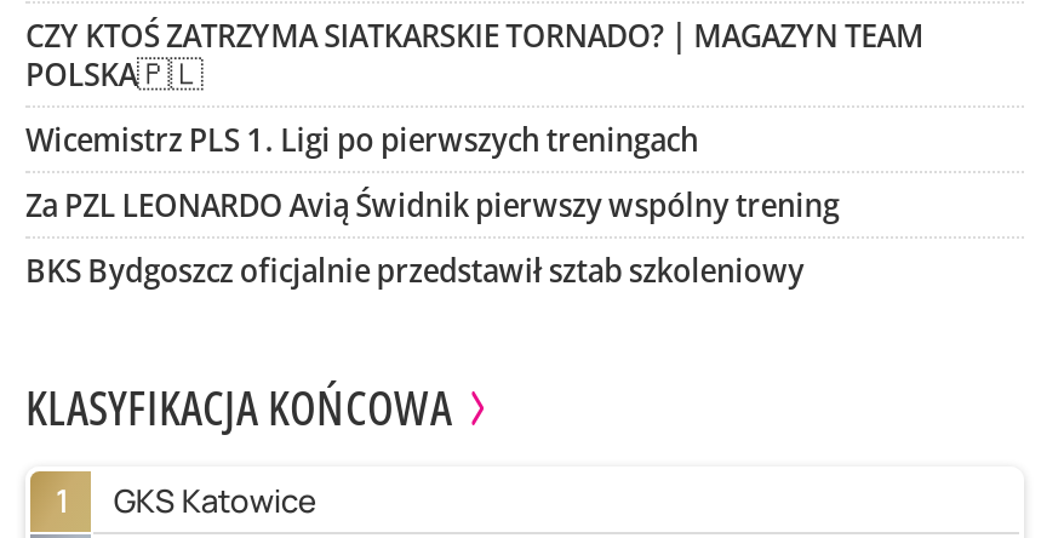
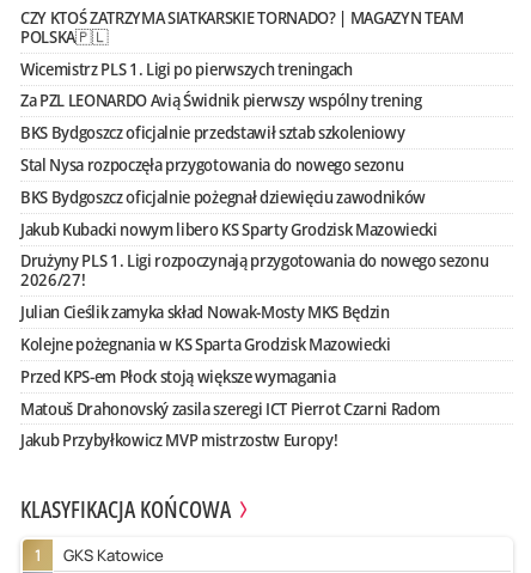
+ Stal Nysa rozpoczęła przygotowania do nowego sezonu
+ BKS Bydgoszcz oficjalnie pożegnał dziewięciu zawodników
+ Jakub Kubacki nowym libero KS Sparty Grodzisk Mazowiecki
+ Drużyny PLS 1. Ligi rozpoczynają przygotowania do nowego sezonu
+ 2026/27!
+ Julian Cieślik zamyka skład Nowak-Mosty MKS Będzin
+ Kolejne pożegnania w KS Sparta Grodzisk Mazowiecki
+ Przed KPS-em Płock stoją większe wymagania
+ Matouš Drahonovský zasila szeregi ICT Pierrot Czarni Radom
+ Jakub Przybyłkowicz MVP mistrzostw Europy!
